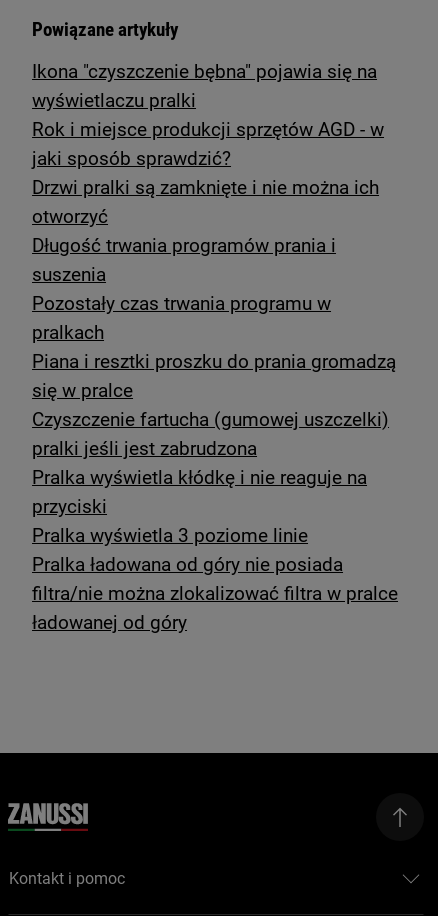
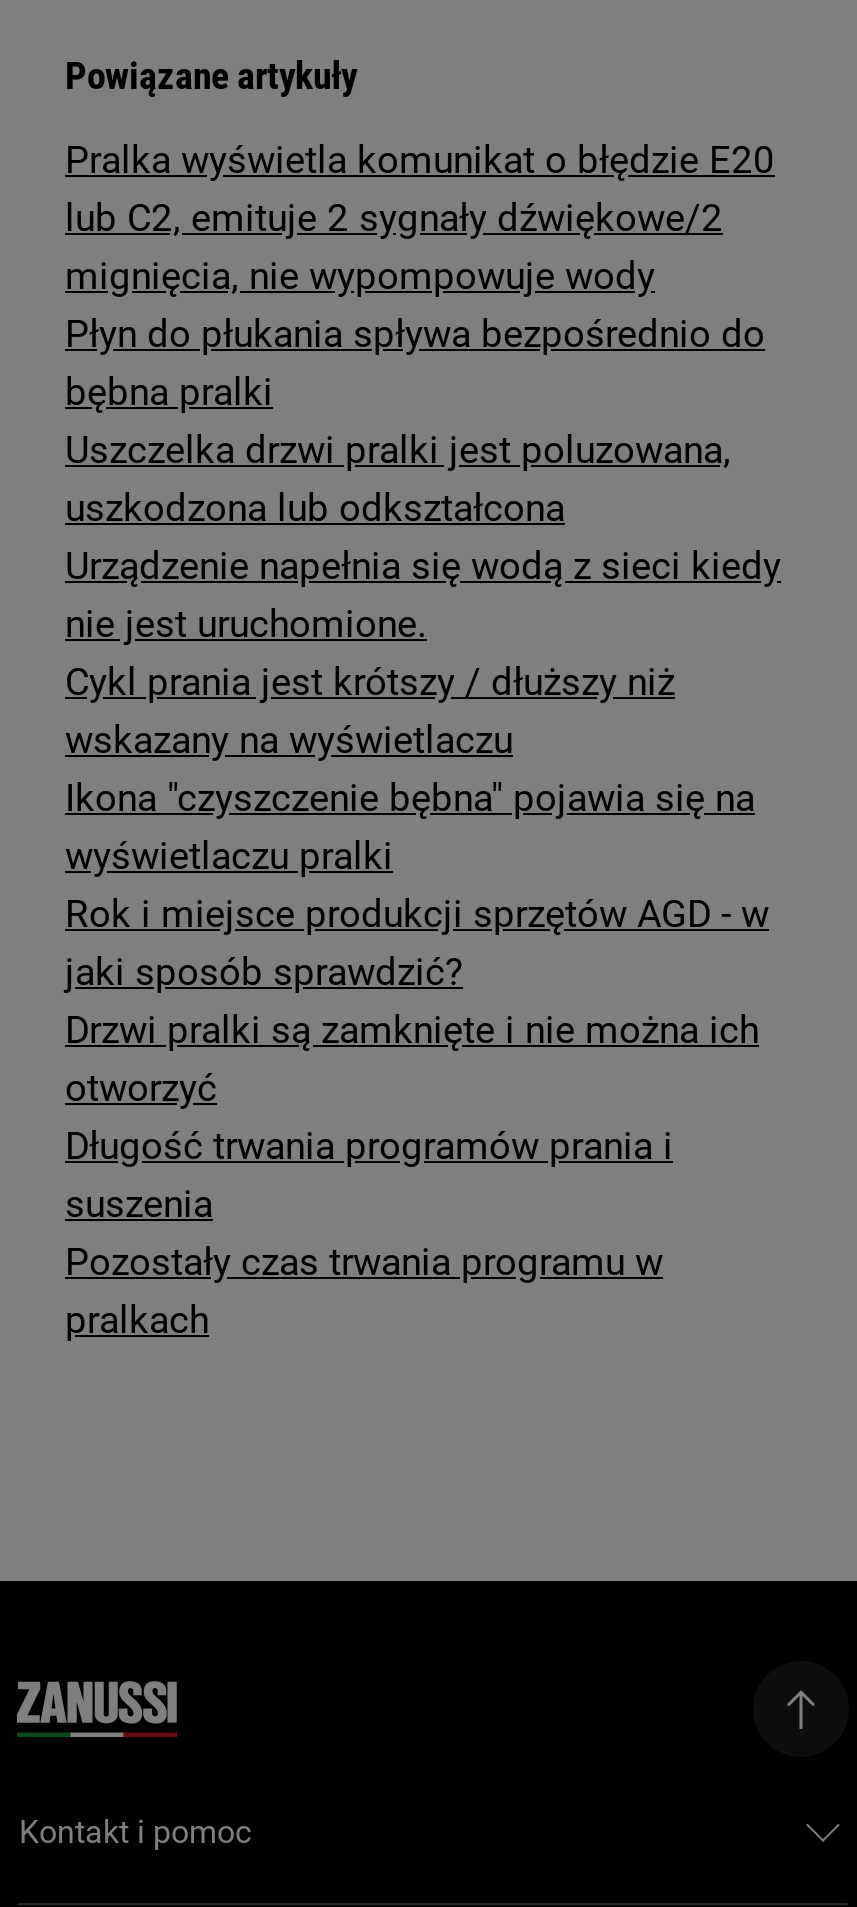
+ Pralka wyświetla komunikat o błędzie E20
+ lub C2, emituje 2 sygnały dźwiękowe/2
+ mignięcia, nie wypompowuje wody
+ Płyn do płukania spływa bezpośrednio do
+ bębna pralki
+ Uszczelka drzwi pralki jest poluzowana,
+ uszkodzona lub odkształcona
+ Urządzenie napełnia się wodą z sieci kiedy
+ nie jest uruchomione.
+ Cykl prania jest krótszy / dłuższy niż
+ wskazany na wyświetlaczu

moved down: Ikona "czyszczenie bębna" pojawia się na | wyświetlaczu pralki | Rok i miejsce produkcji sprzętów AGD - w | ... | Pozostały czas trwania programu w | pralkach

- Piana i resztki proszku do prania gromadzą
- się w pralce
- Czyszczenie fartucha (gumowej uszczelki)
- pralki jeśli jest zabrudzona
- Pralka wyświetla kłódkę i nie reaguje na
- przyciski
- Pralka wyświetla 3 poziome linie
- Pralka ładowana od góry nie posiada
- filtra/nie można zlokalizować filtra w pralce
- ładowanej od góry
